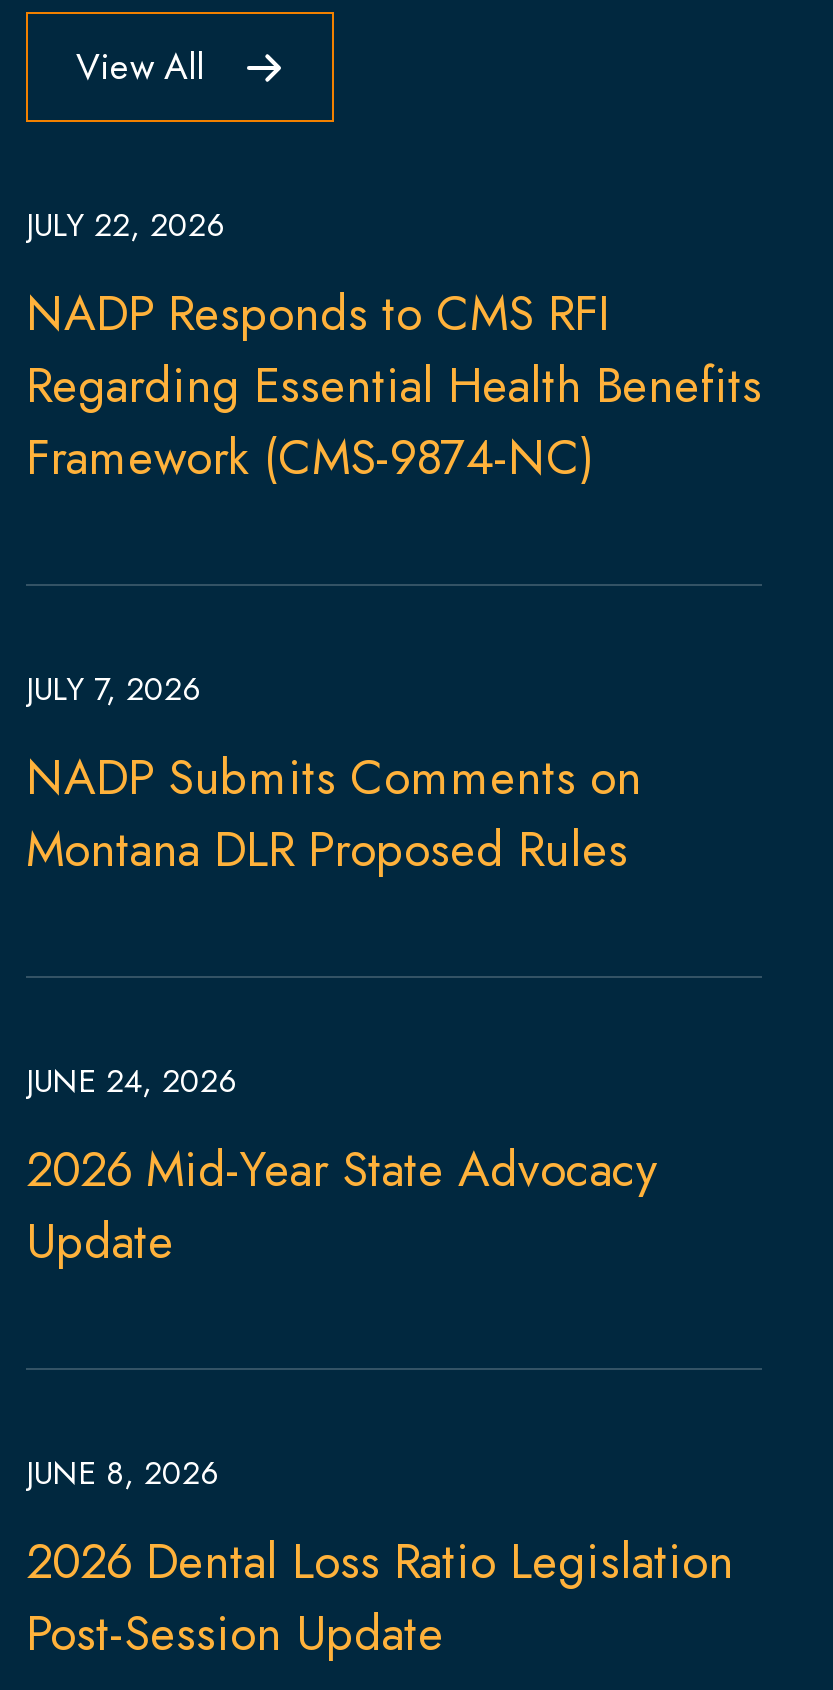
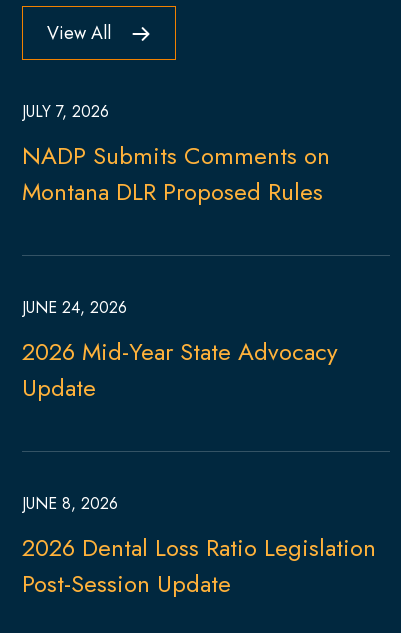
- JULY 22, 2026
- NADP Responds to CMS RFI
- Regarding Essential Health Benefits
- Framework (CMS-9874-NC)
